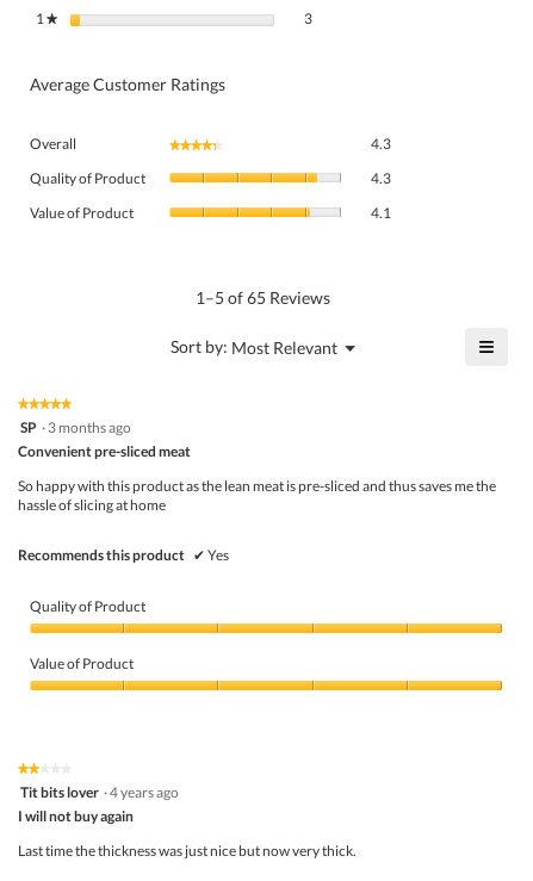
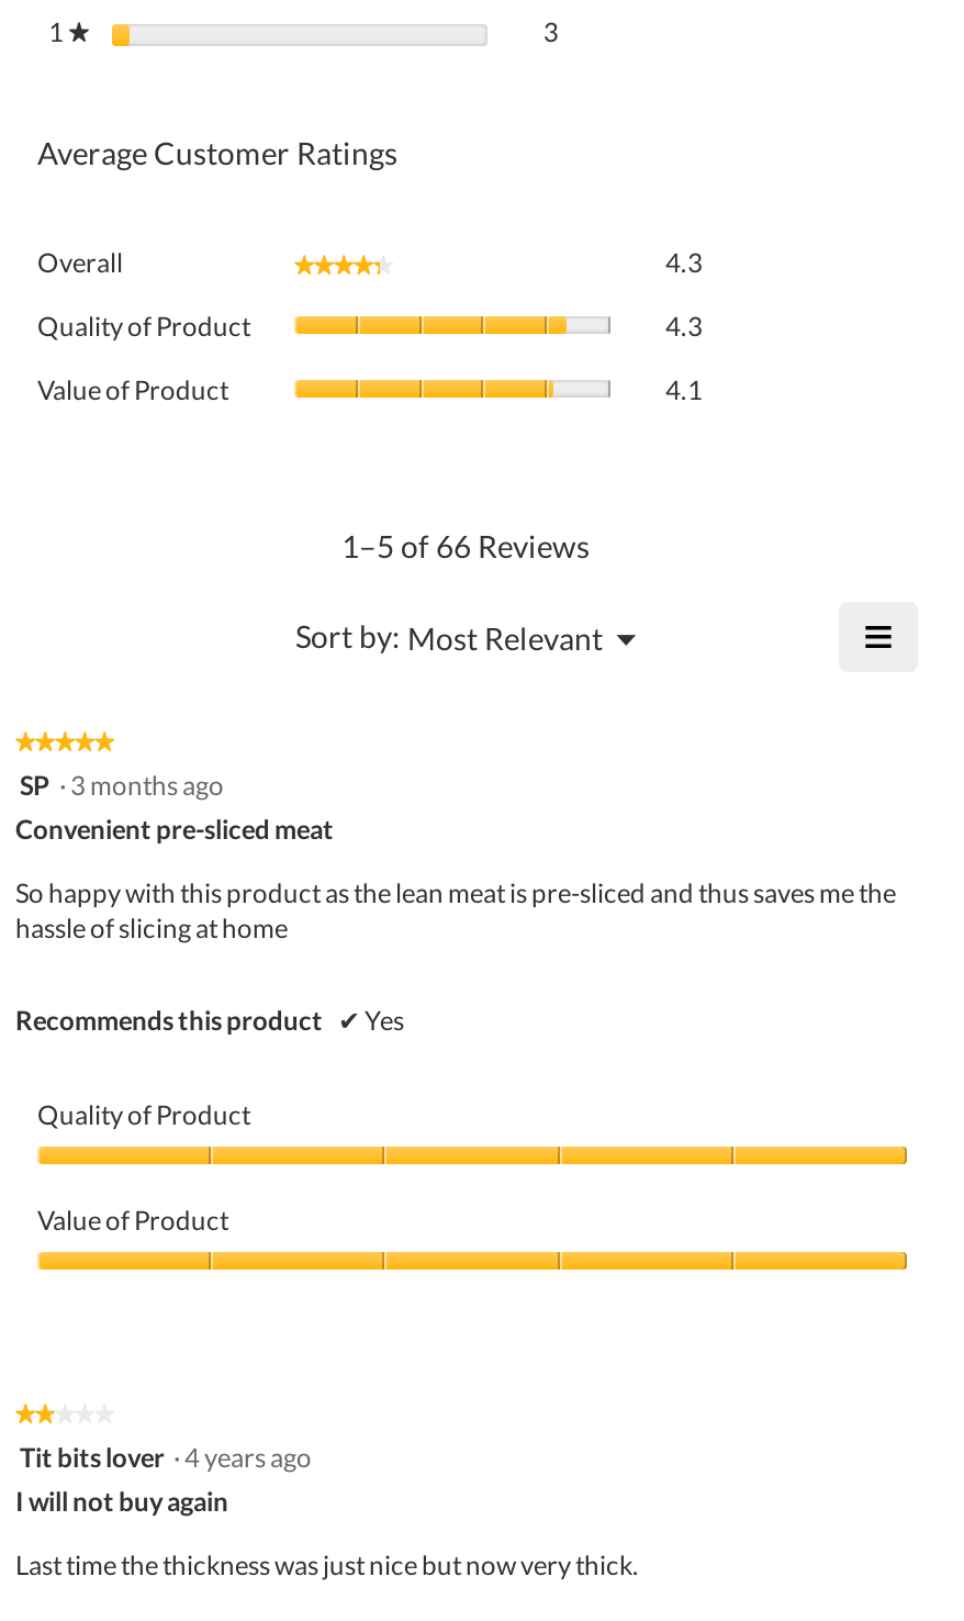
- 1–5 of 65 Reviews
+ 1–5 of 66 Reviews
